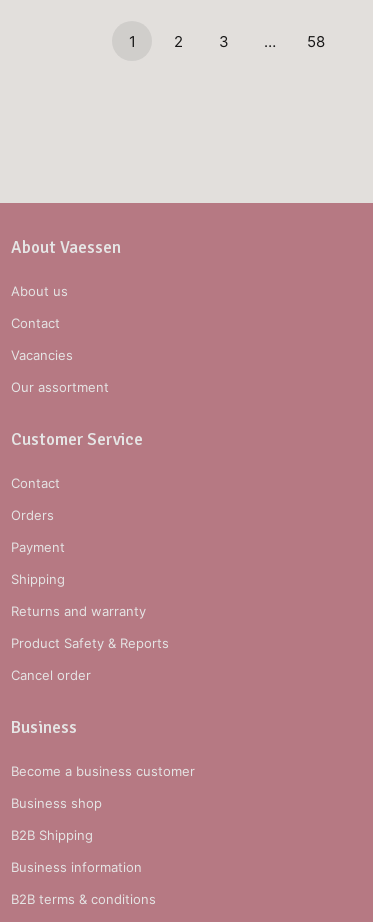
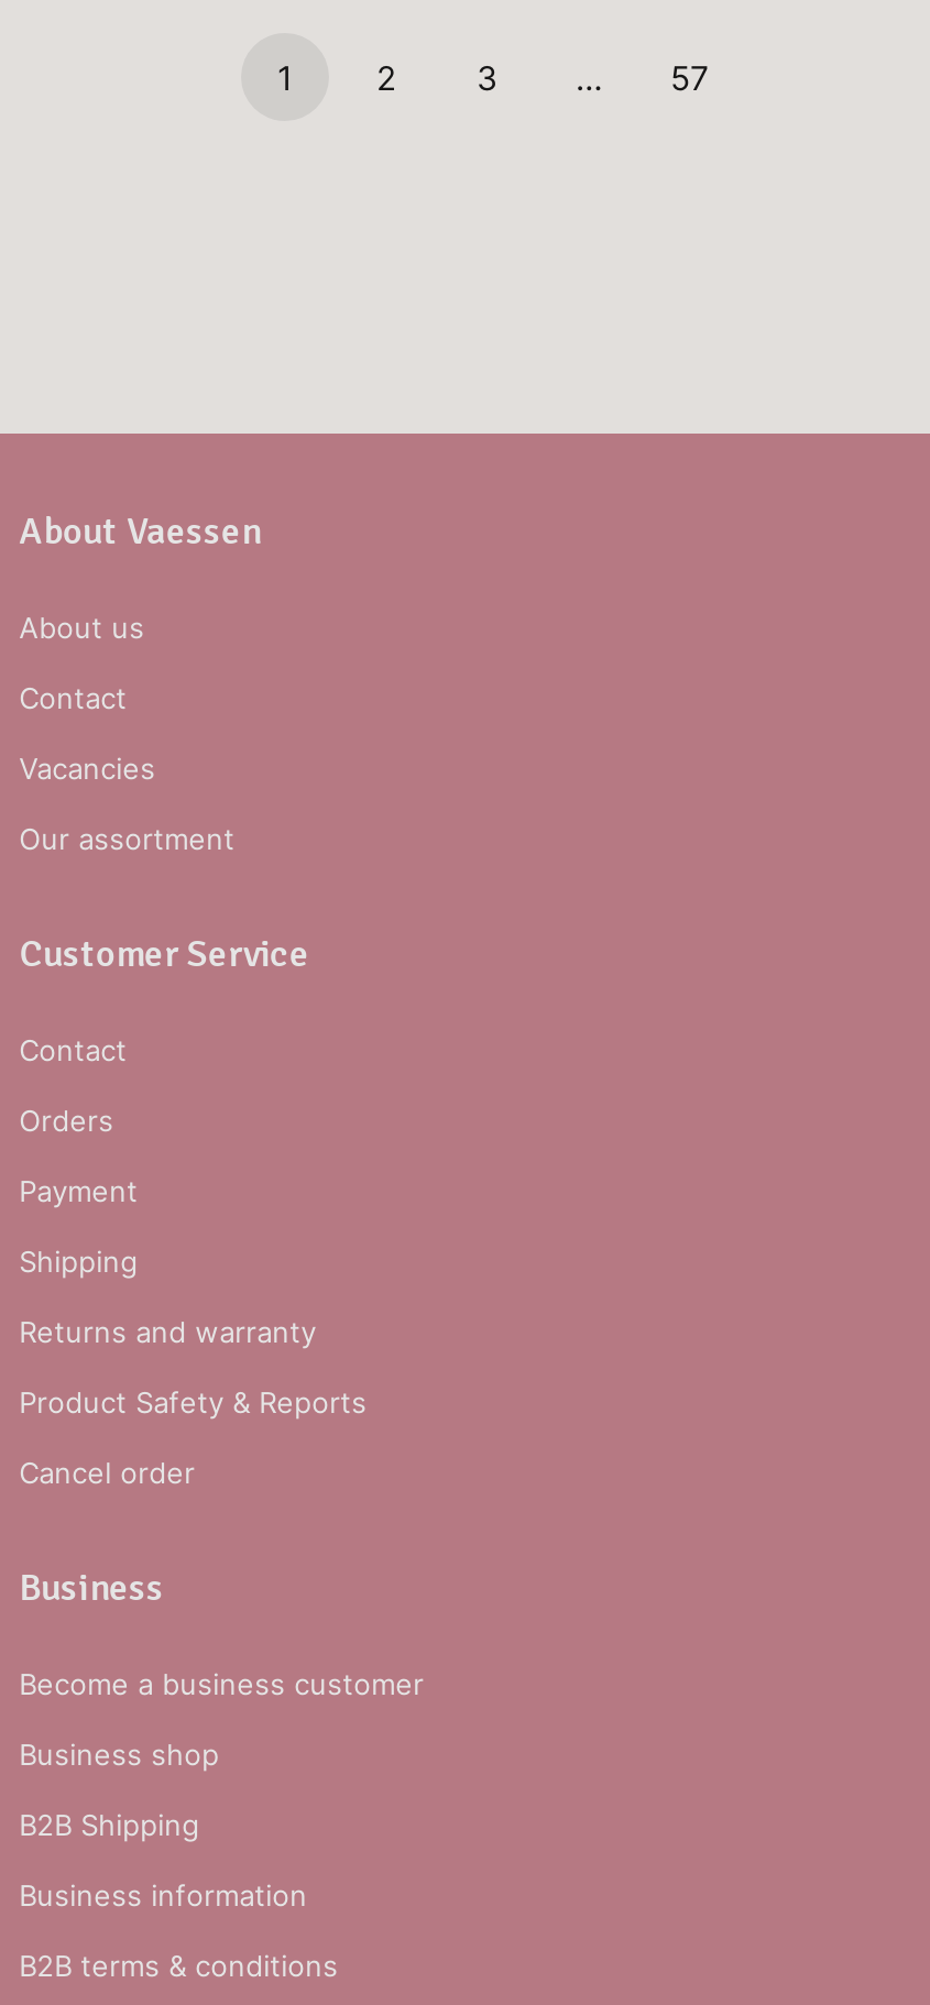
- 58
+ 57
